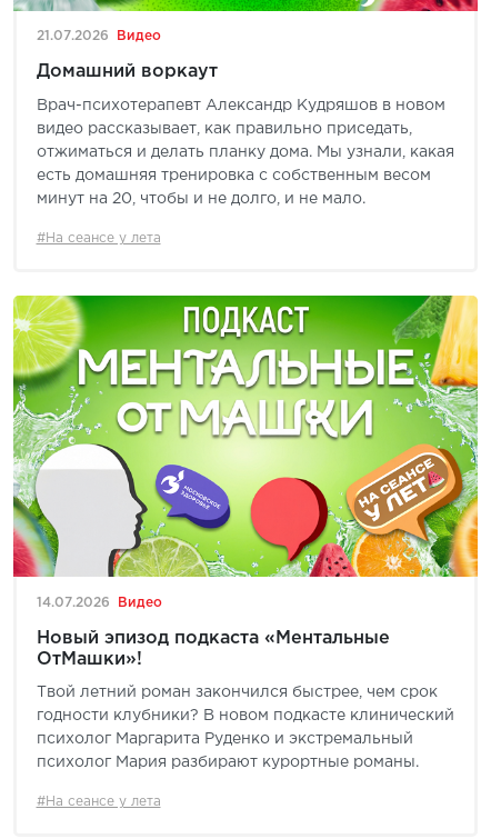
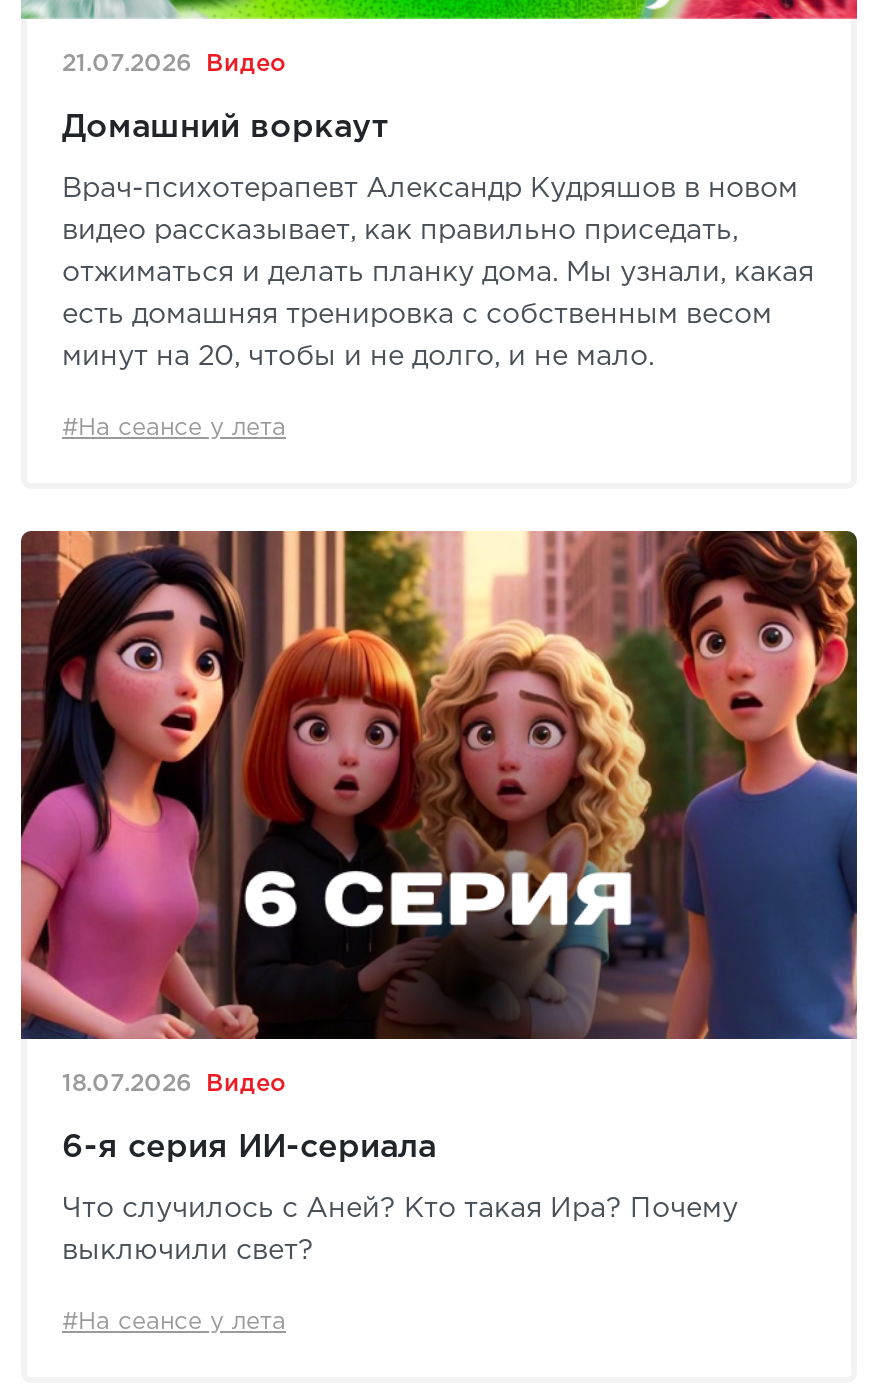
- [image]
- 14.07.2026 Видео
+ [image]
+ 18.07.2026 Видео

- Новый эпизод подкаста «Ментальные
- ОтМашки»!
- Твой летний роман закончился быстрее, чем срок
- годности клубники? В новом подкасте клинический
- психолог Маргарита Руденко и экстремальный
- психолог Мария разбирают курортные романы.
+ 6-я серия ИИ-сериала
+ Что случилось с Аней? Кто такая Ира? Почему
+ выключили свет?
